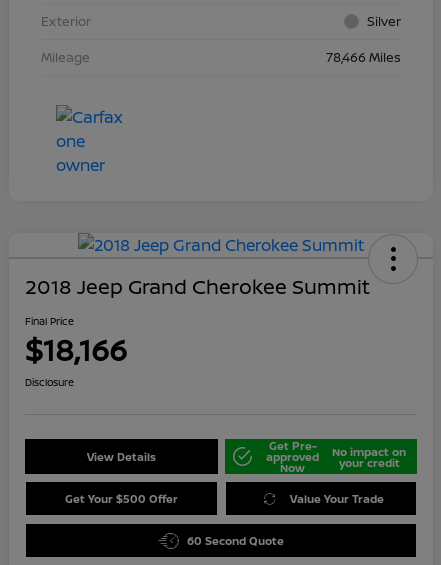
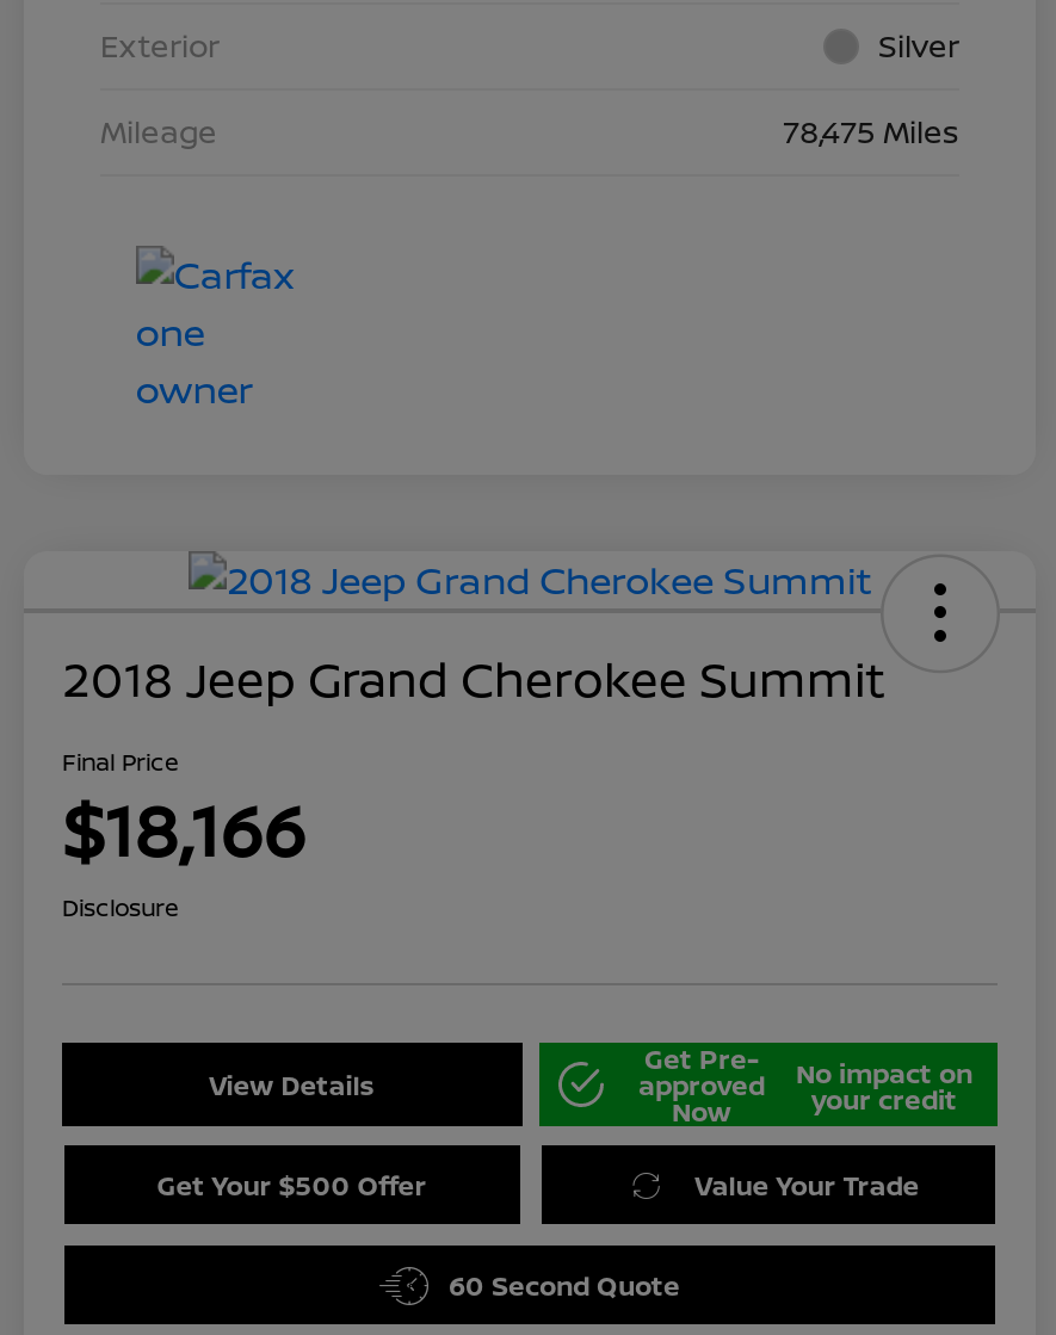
- 78,466 Miles
+ 78,475 Miles
